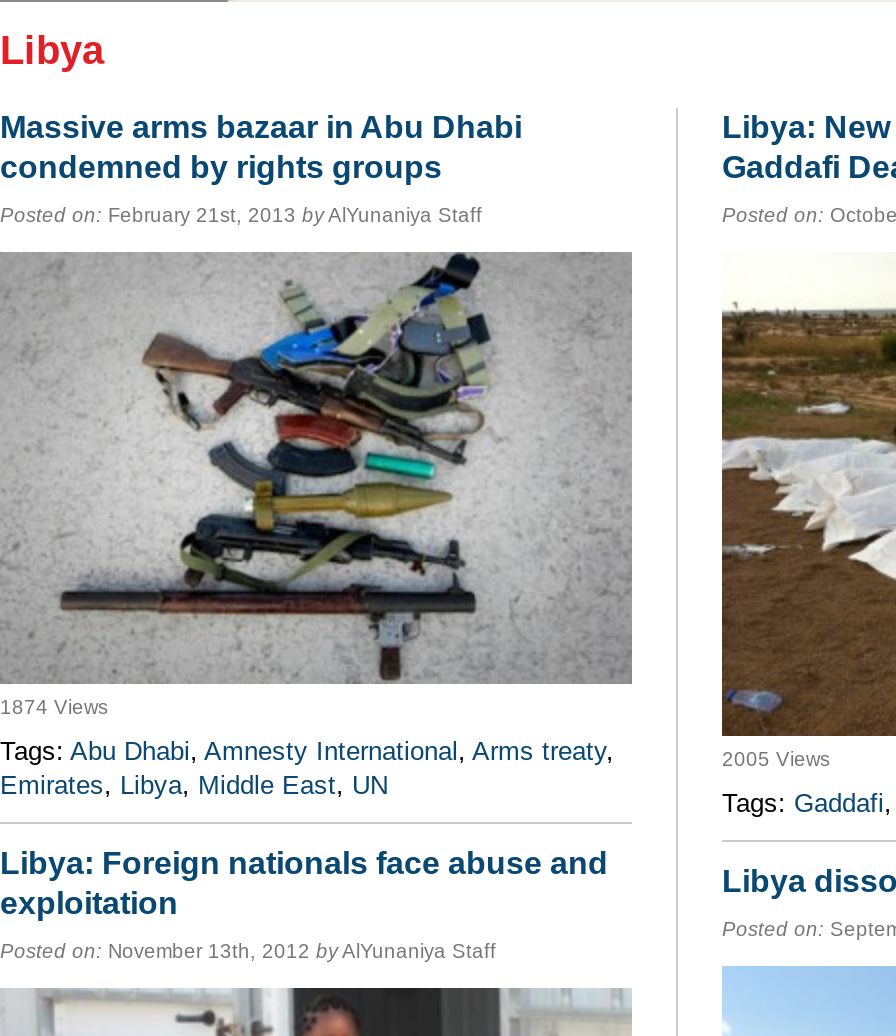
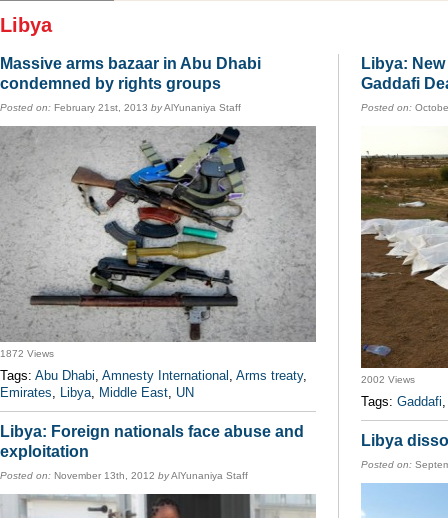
- 1874 Views
+ 1872 Views

- 2005 Views
+ 2002 Views
